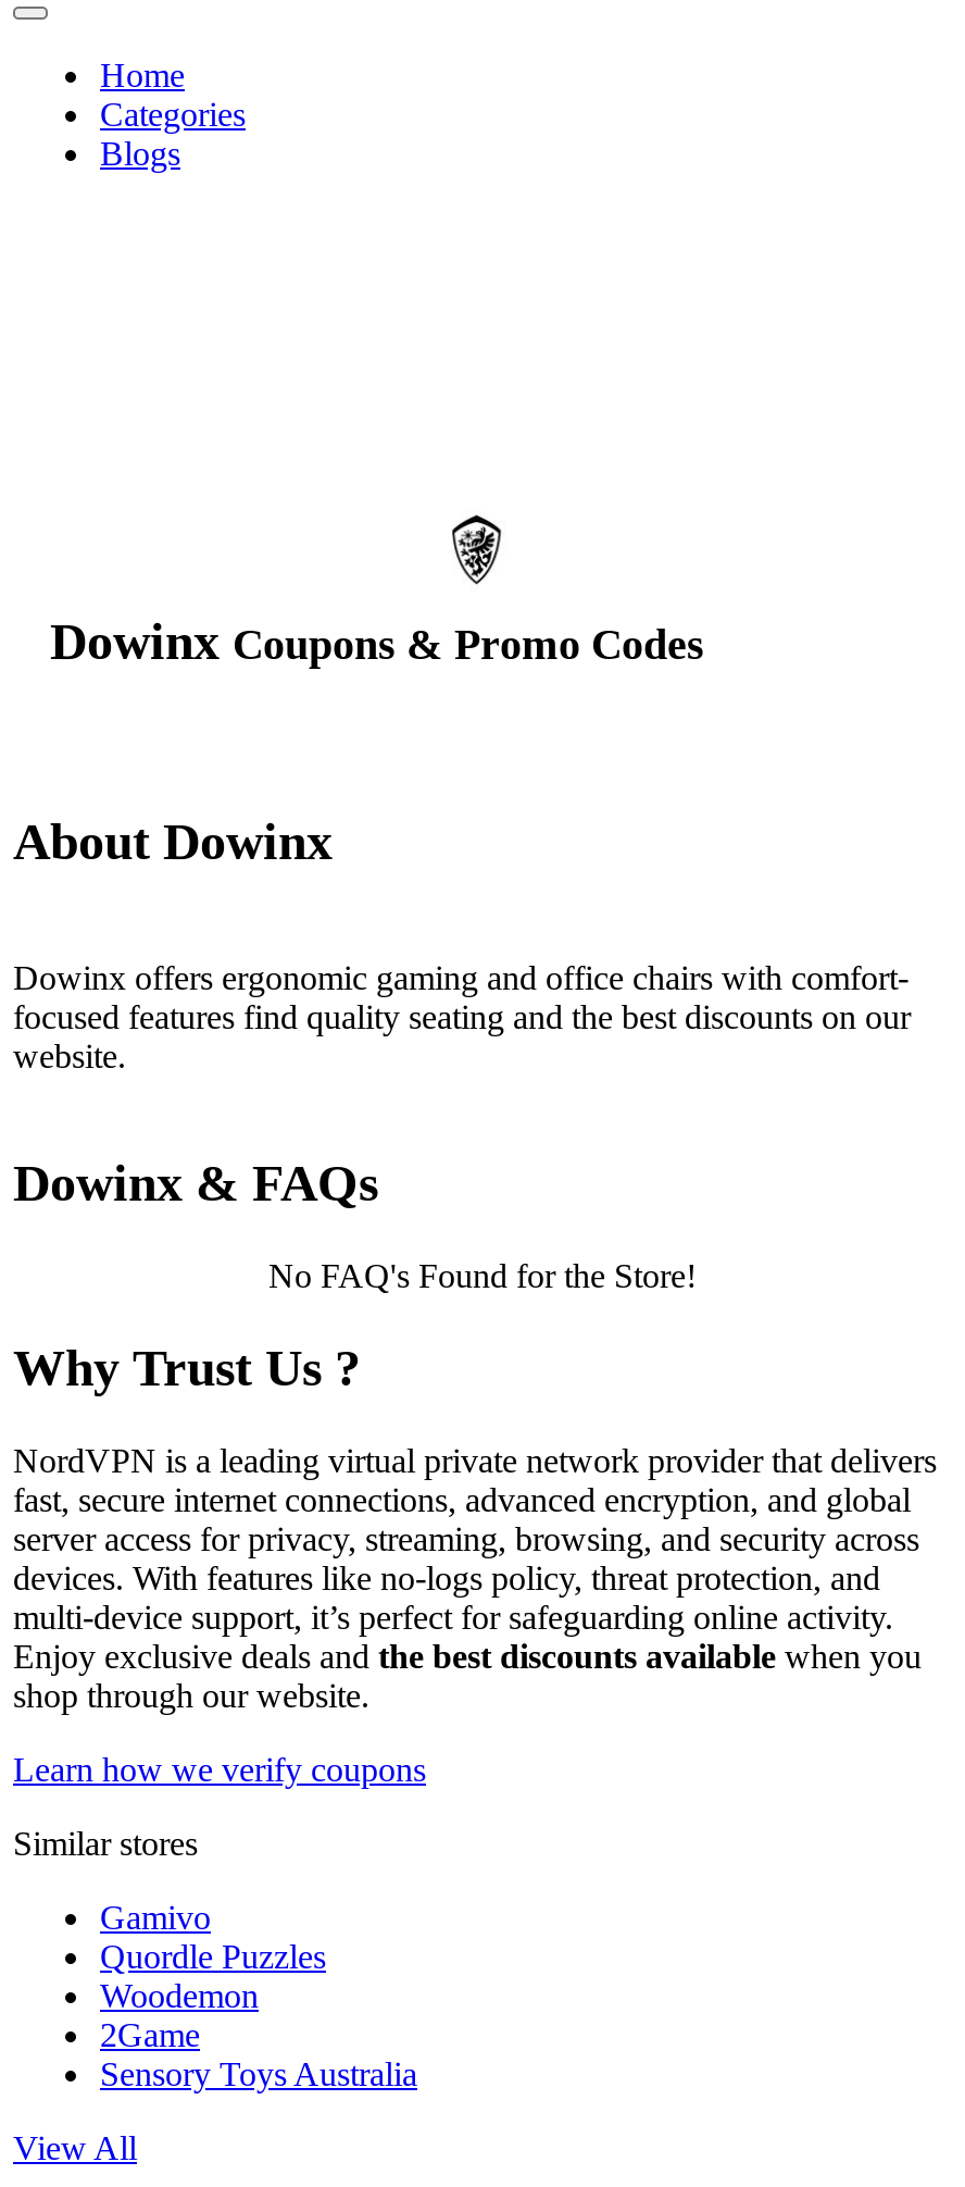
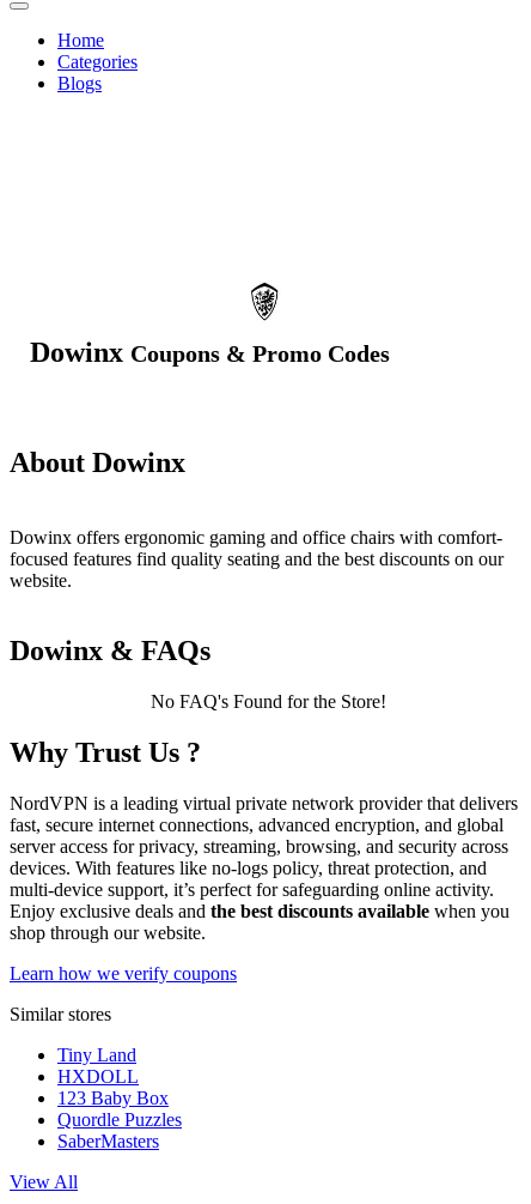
- Gamivo
+ Tiny Land
+ HXDOLL
+ 123 Baby Box

moved down: Quordle Puzzles

- Woodemon
- 2Game
- Sensory Toys Australia
+ SaberMasters
